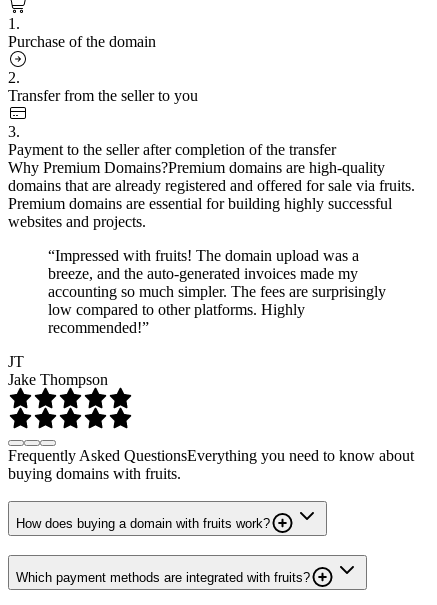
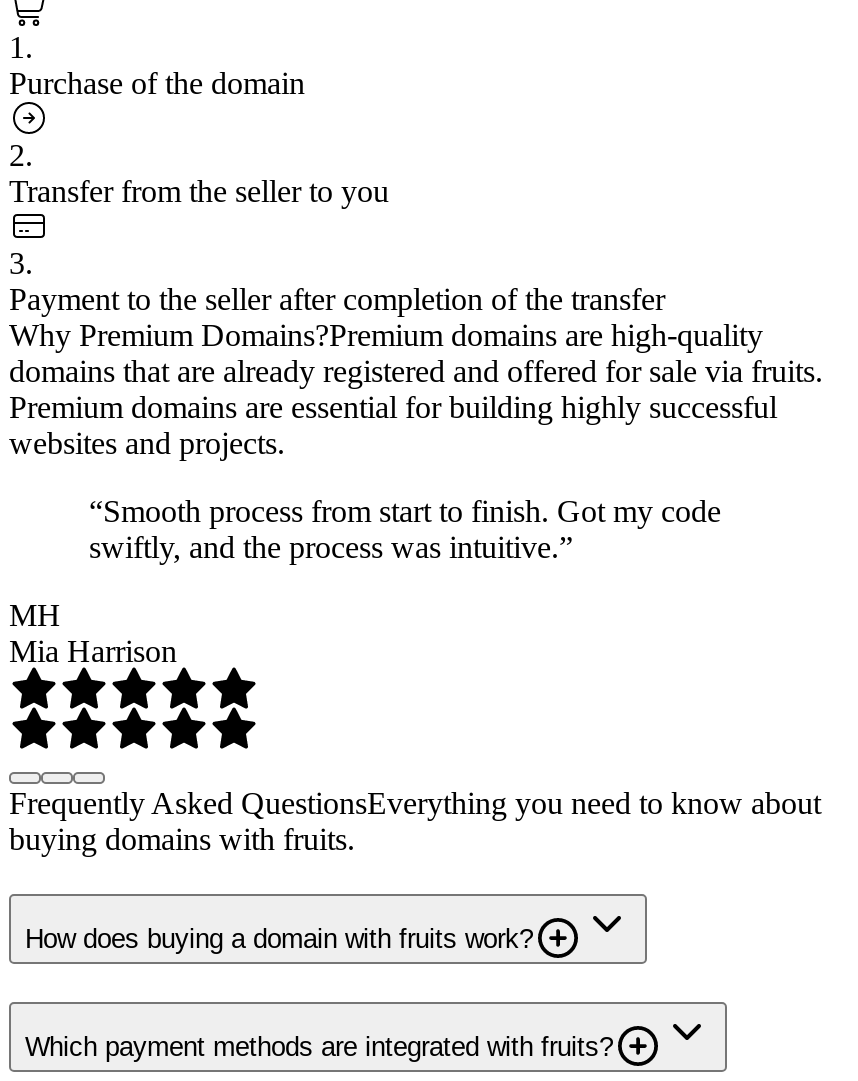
- “Impressed with fruits! The domain upload was a
- breeze, and the auto-generated invoices made my
- accounting so much simpler. The fees are surprisingly
- low compared to other platforms. Highly
- recommended!”
+ “Smooth process from start to finish. Got my code
+ swiftly, and the process was intuitive.”

- JT
- Jake Thompson
+ MH
+ Mia Harrison
